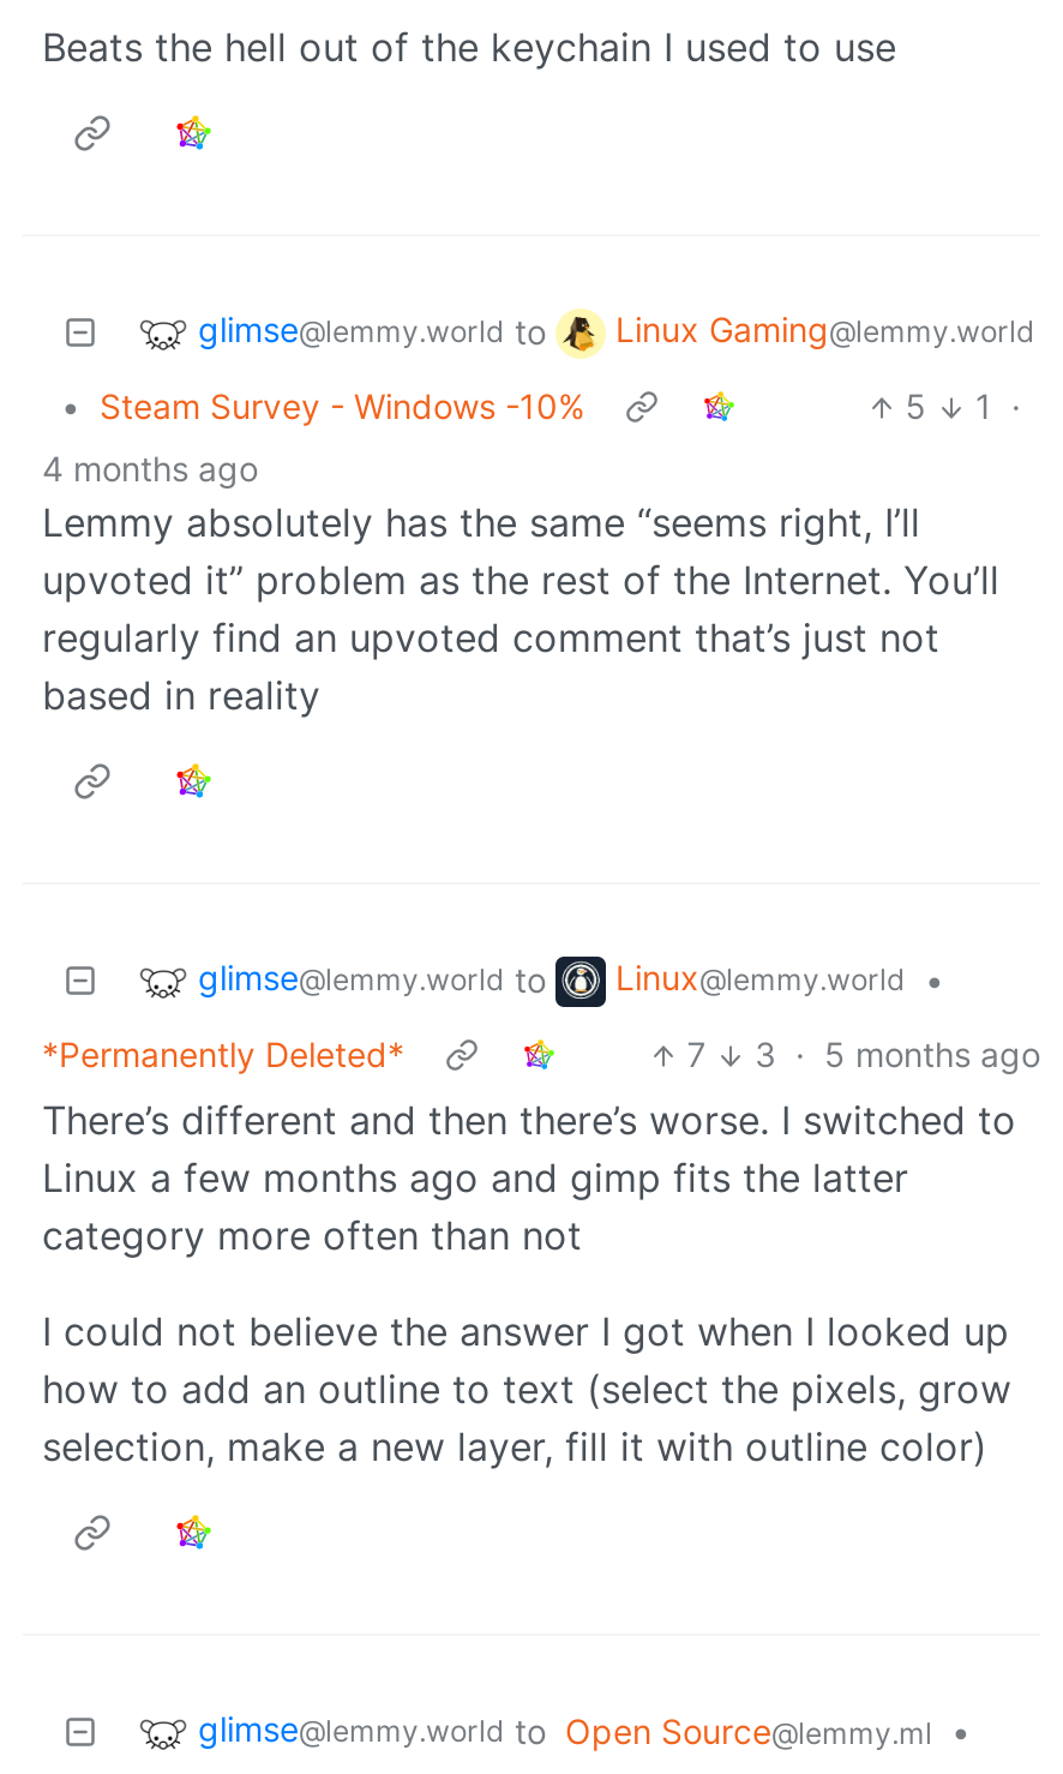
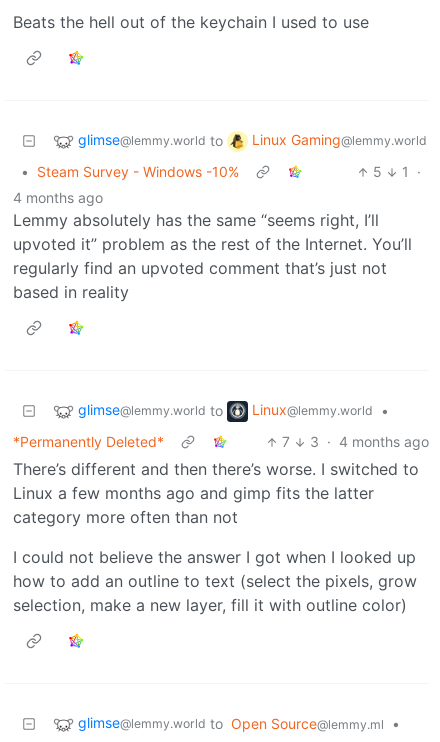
- 7 3 · 5 months ago
+ 7 3 · 4 months ago
